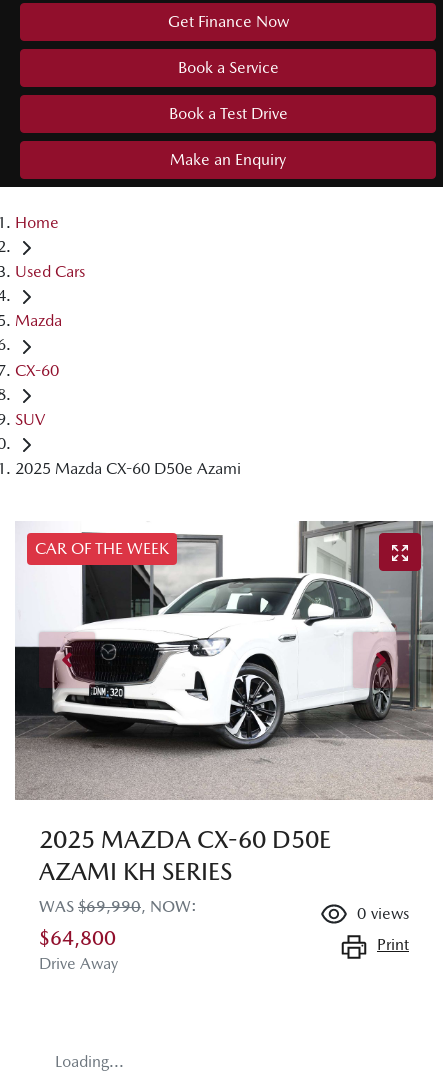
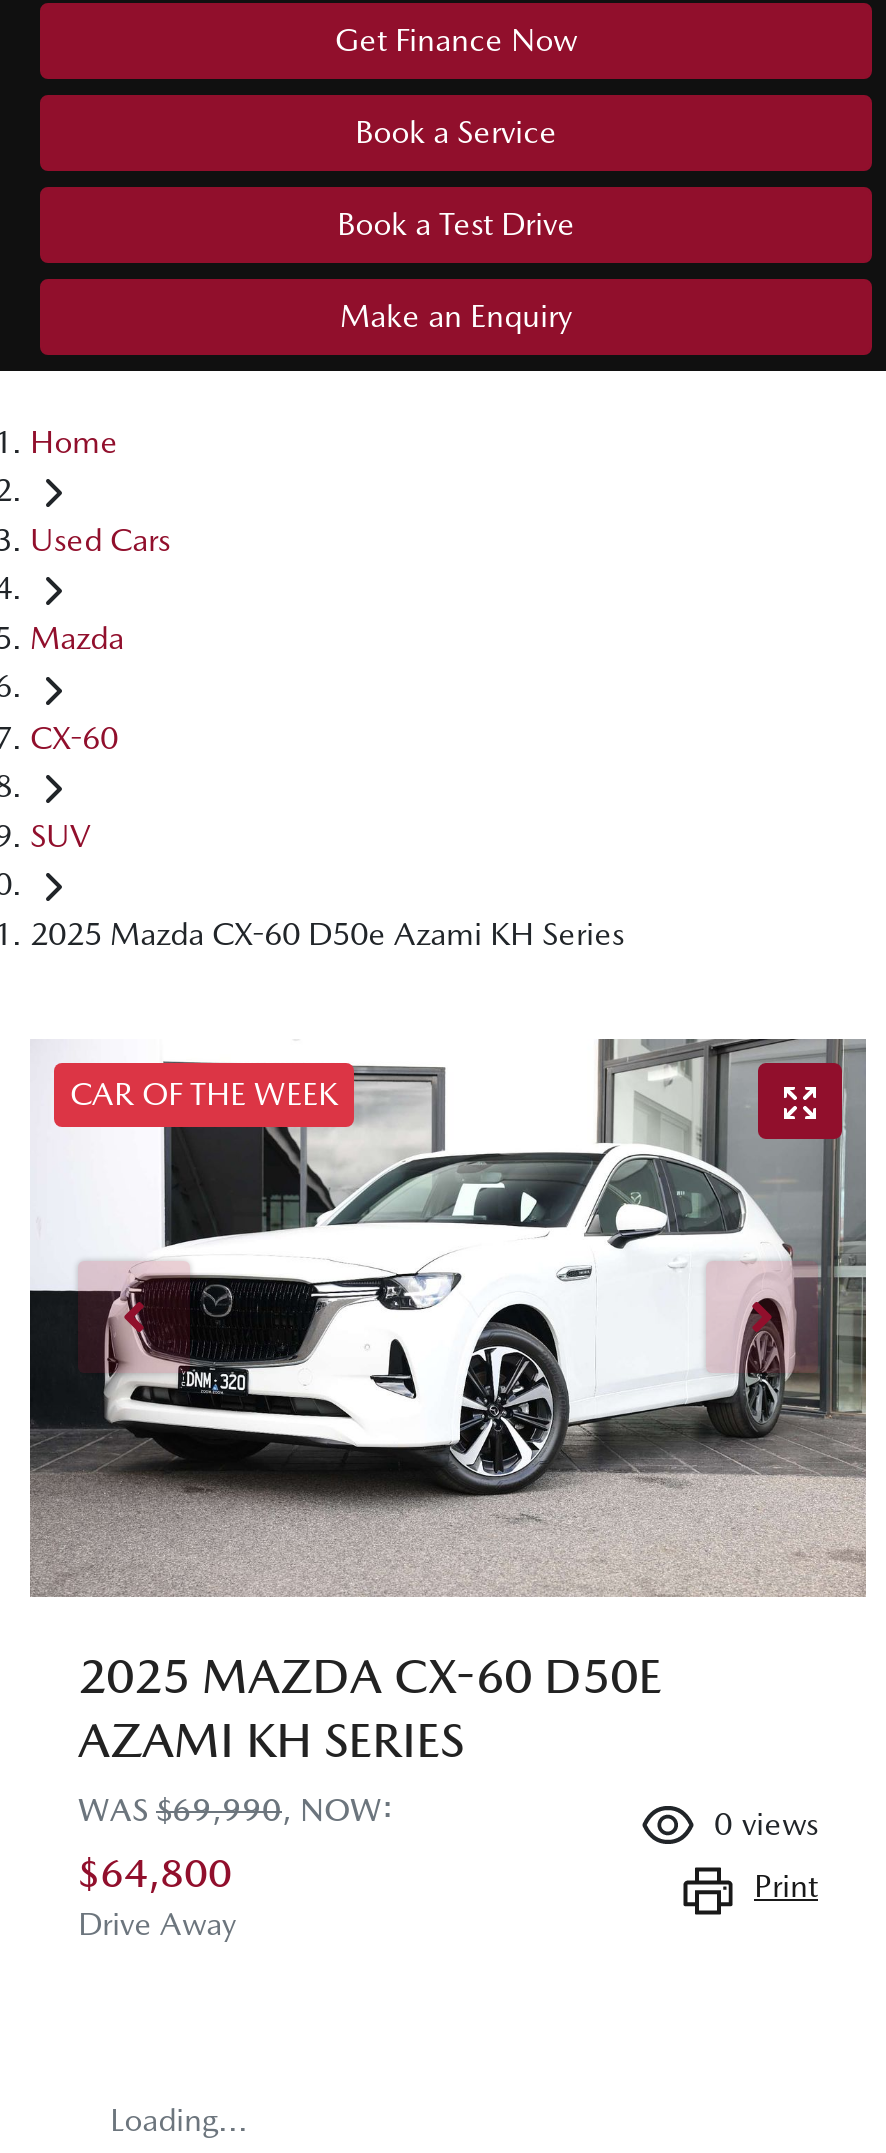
- 2025 Mazda CX-60 D50e Azami
+ 2025 Mazda CX-60 D50e Azami KH Series
